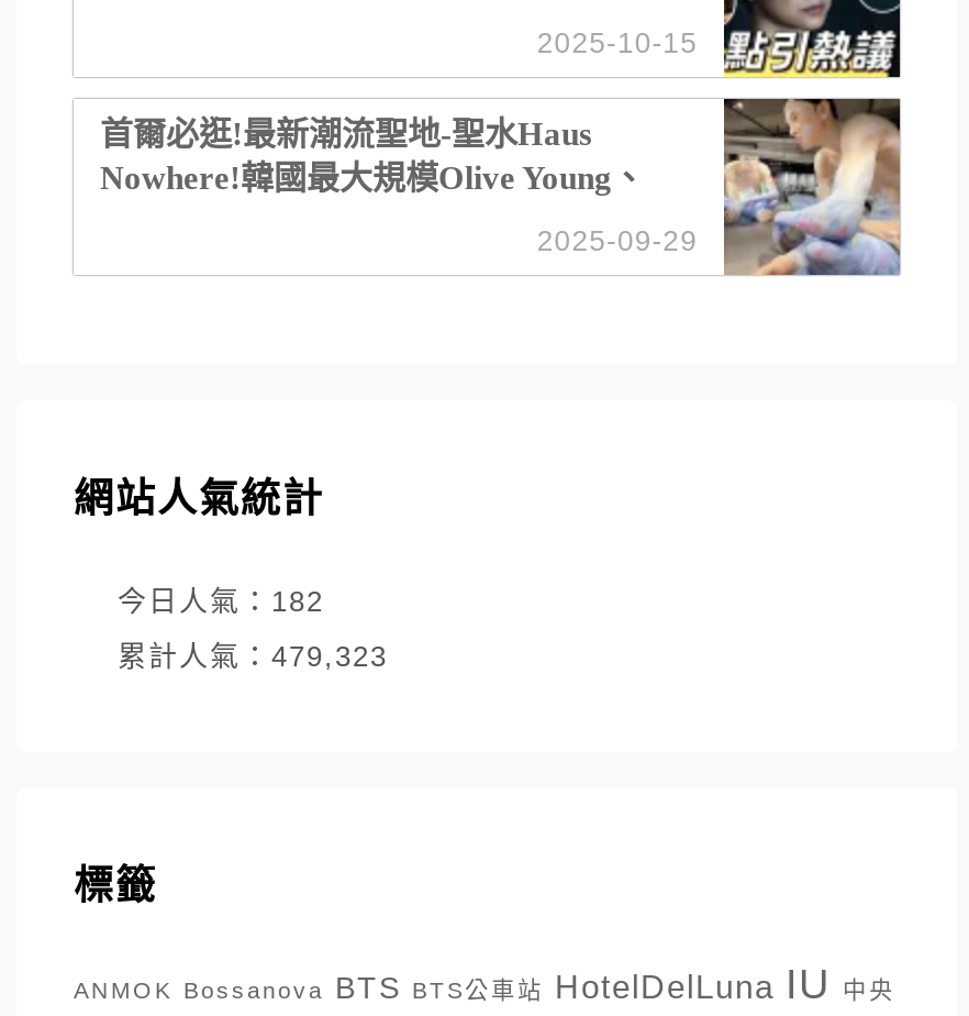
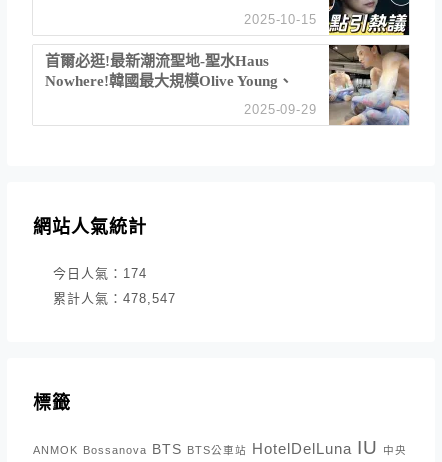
- 今日人氣：182
+ 今日人氣：174

- 累計人氣：479,323
+ 累計人氣：478,547
